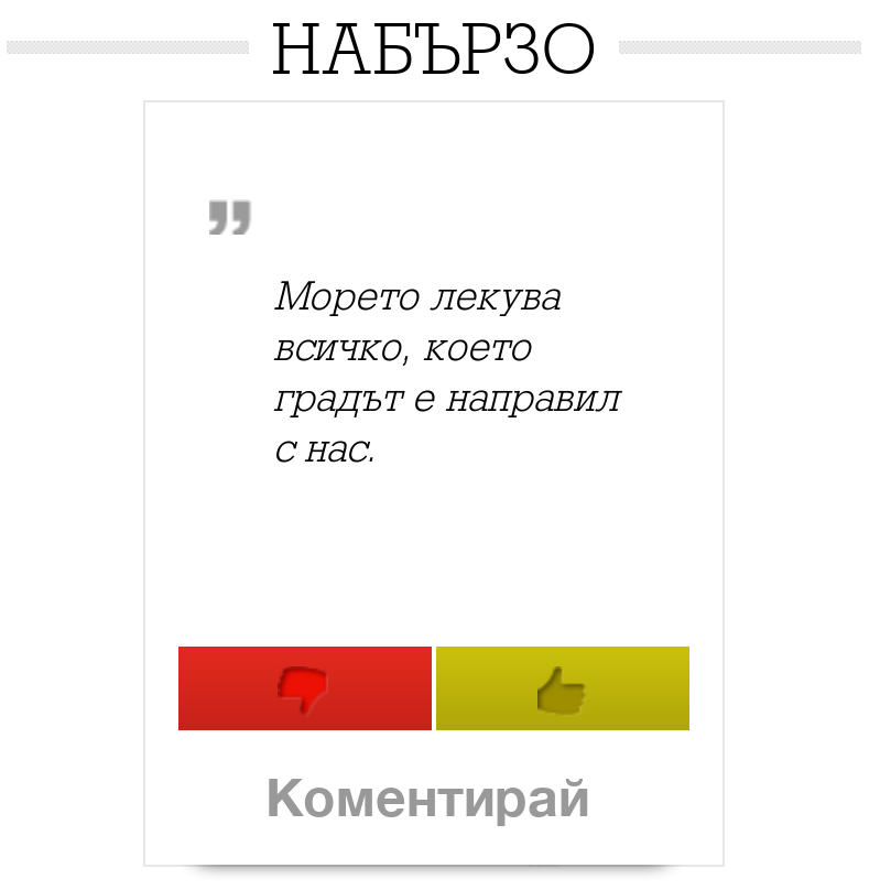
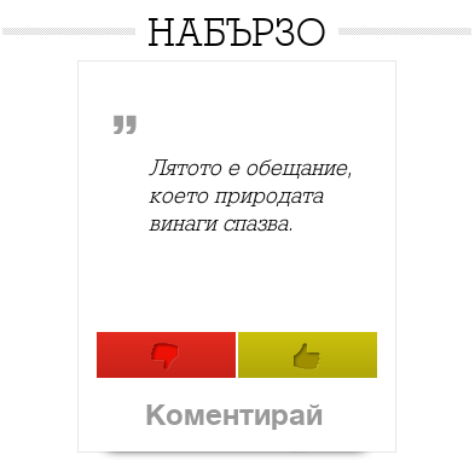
- Морето лекува
- всичко, което
- градът е направил
- с нас.
+ Лятото е обещание,
+ което природата
+ винаги спазва.
